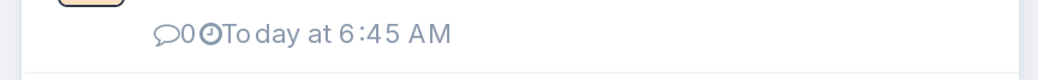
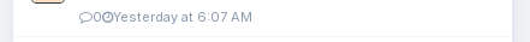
- Today at 6:45 AM
+ Yesterday at 6:07 AM
